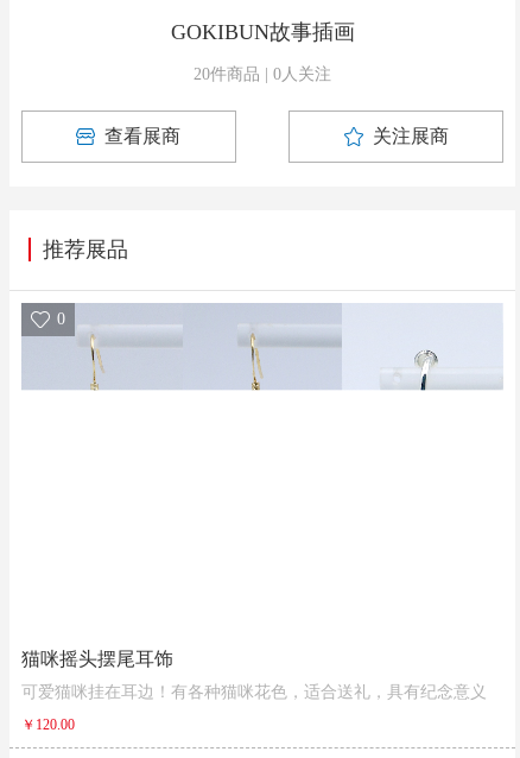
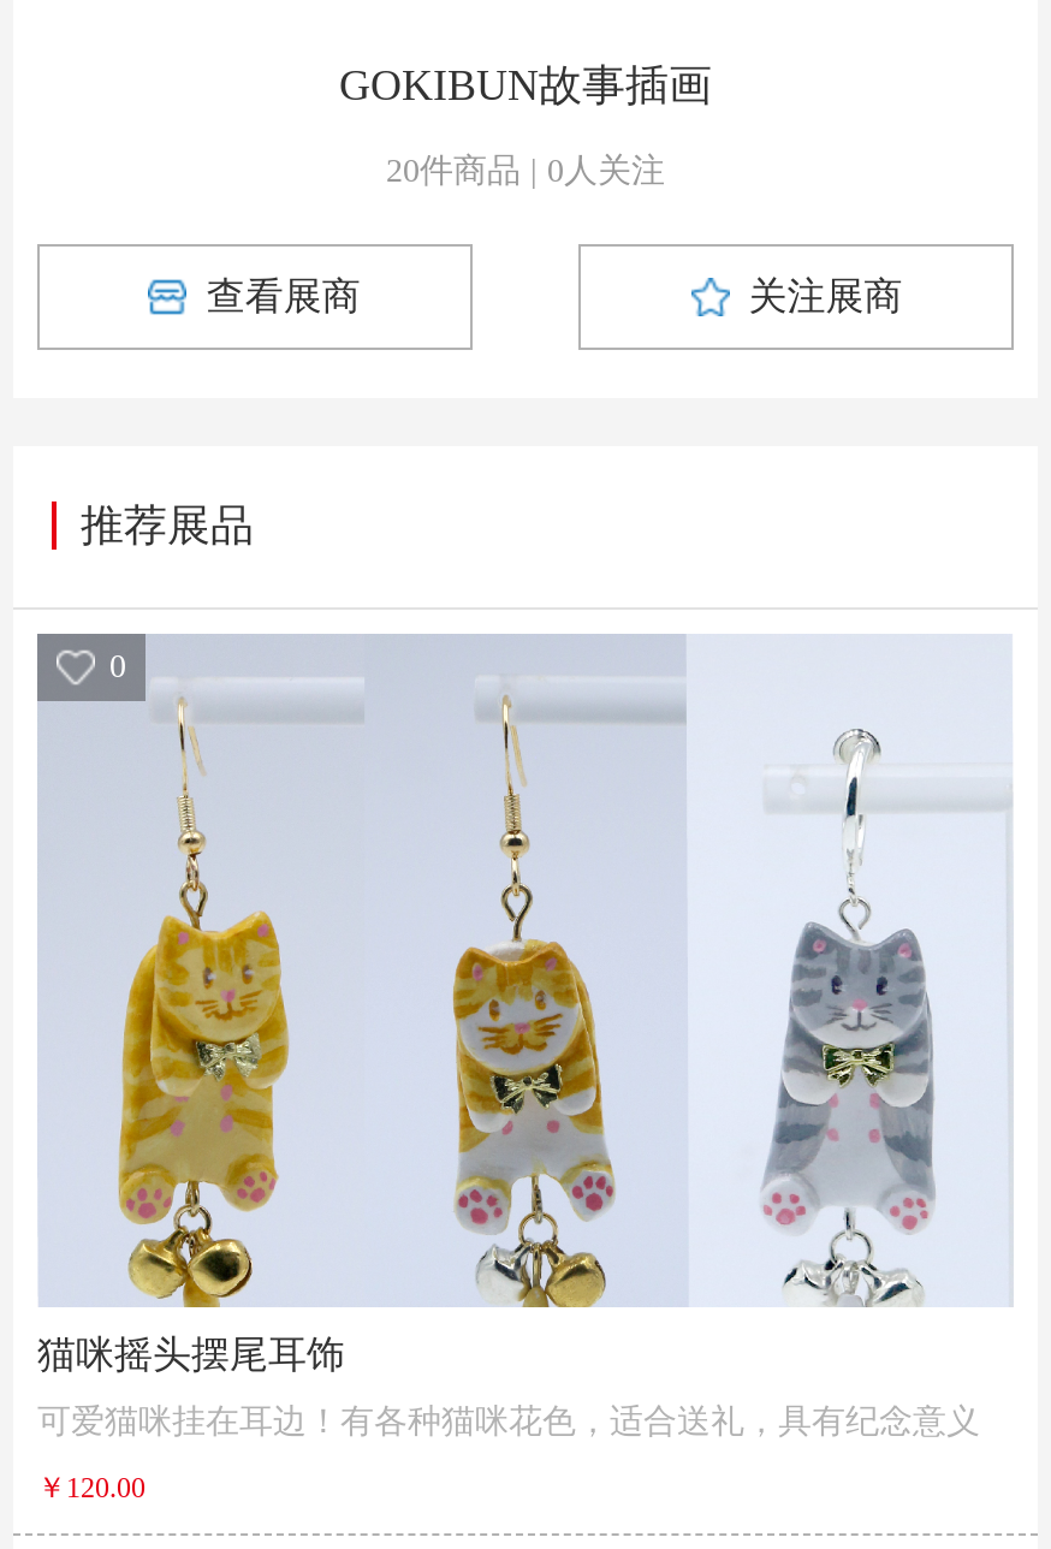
+ [image]
